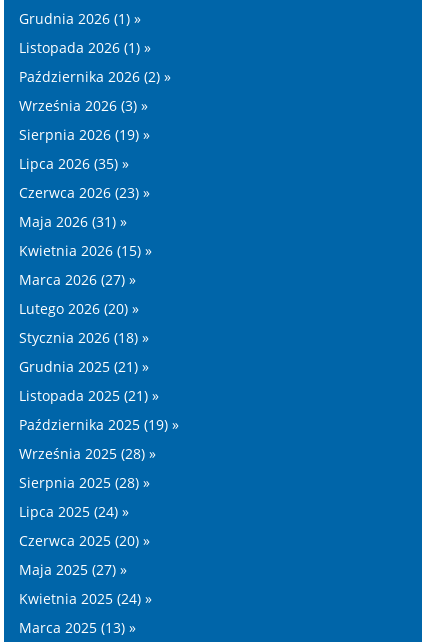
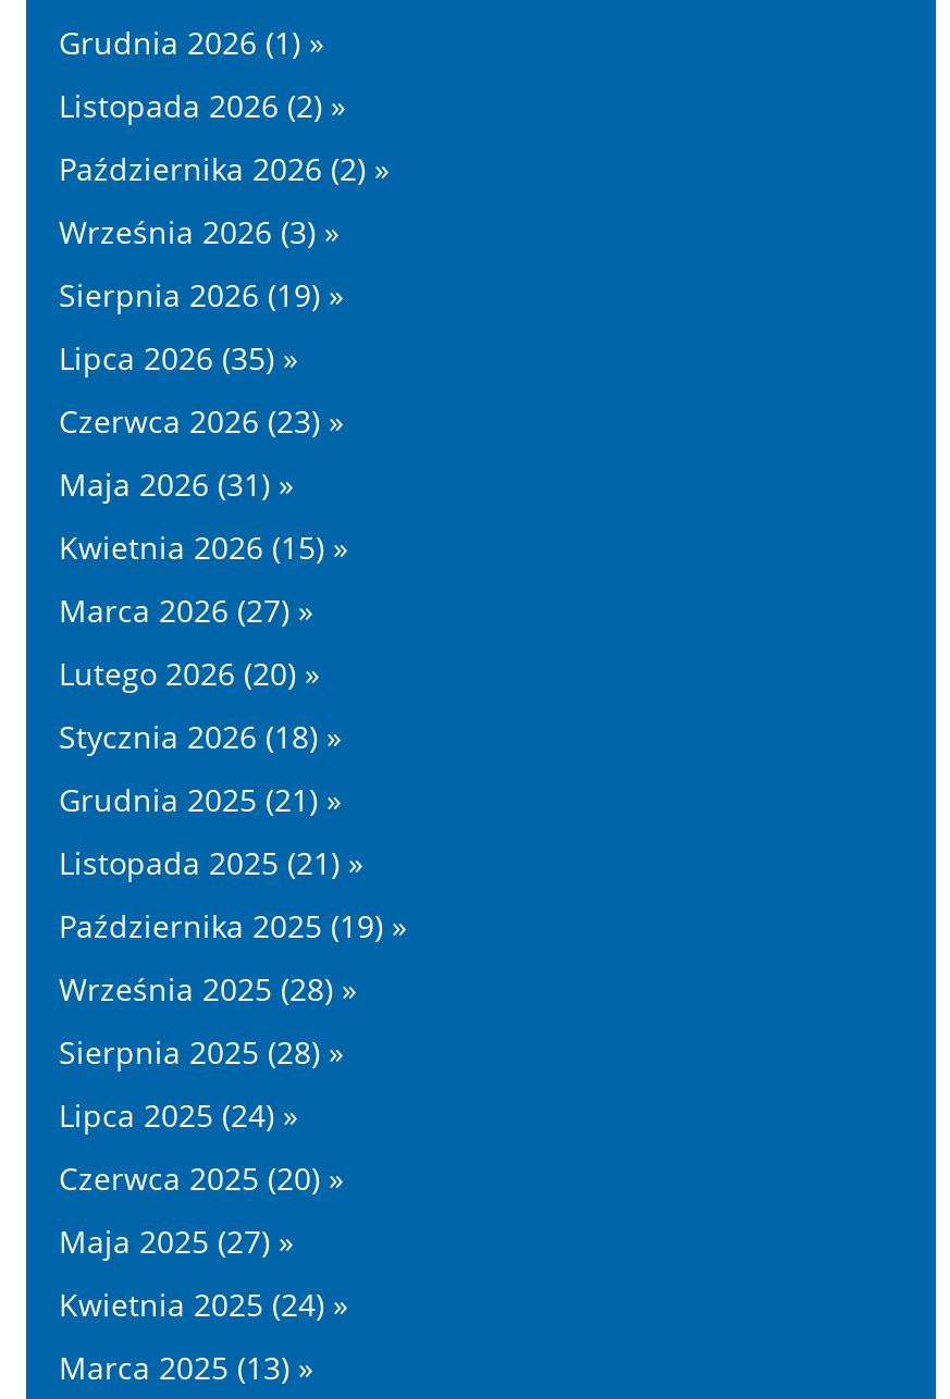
- Listopada 2026 (1) »
+ Listopada 2026 (2) »
